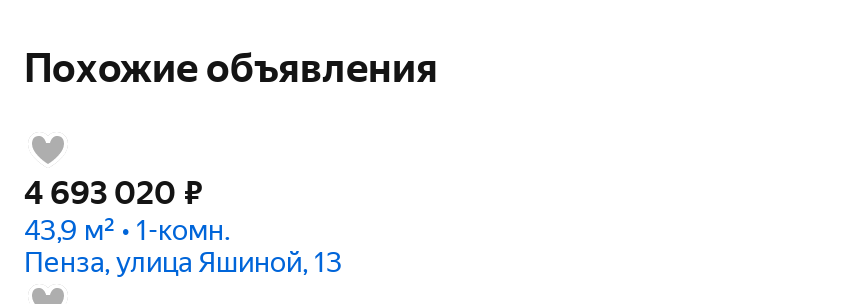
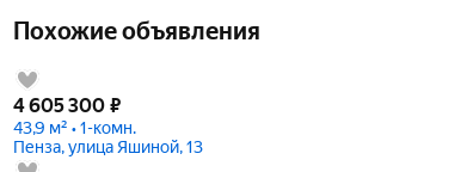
- 4 693 020 ₽
+ 4 605 300 ₽
